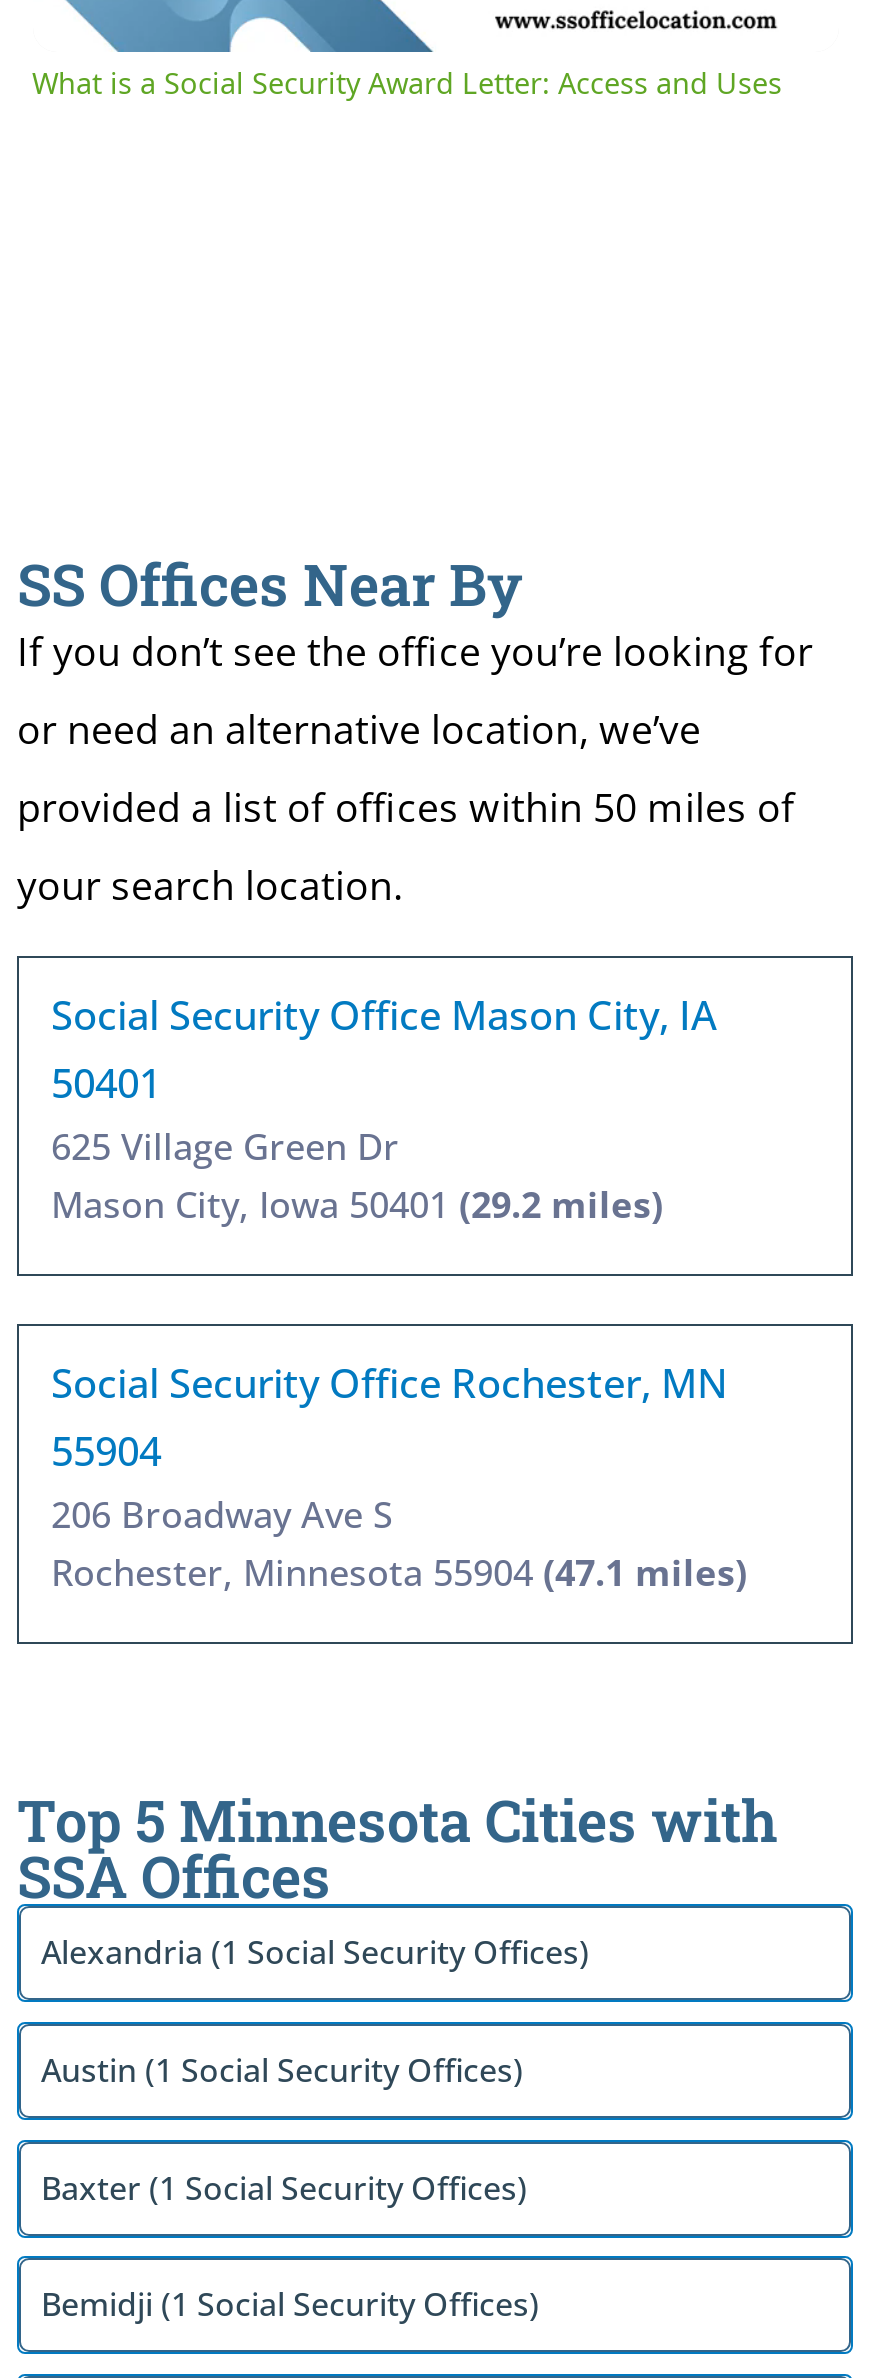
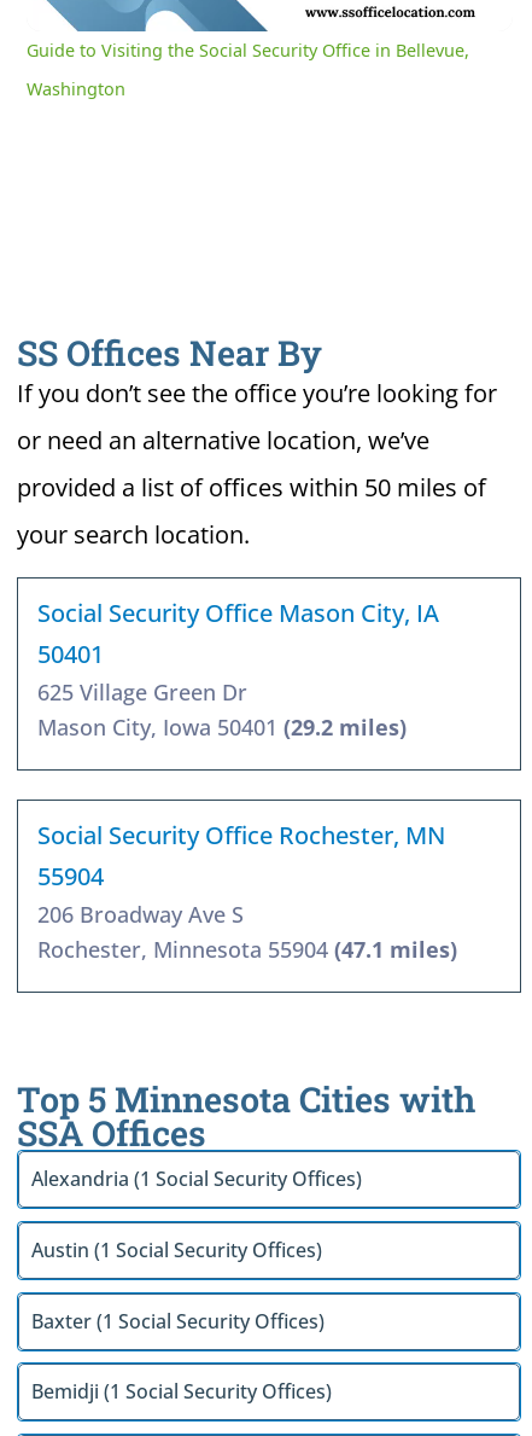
- What is a Social Security Award Letter: Access and Uses
+ Guide to Visiting the Social Security Office in Bellevue,
+ Washington
